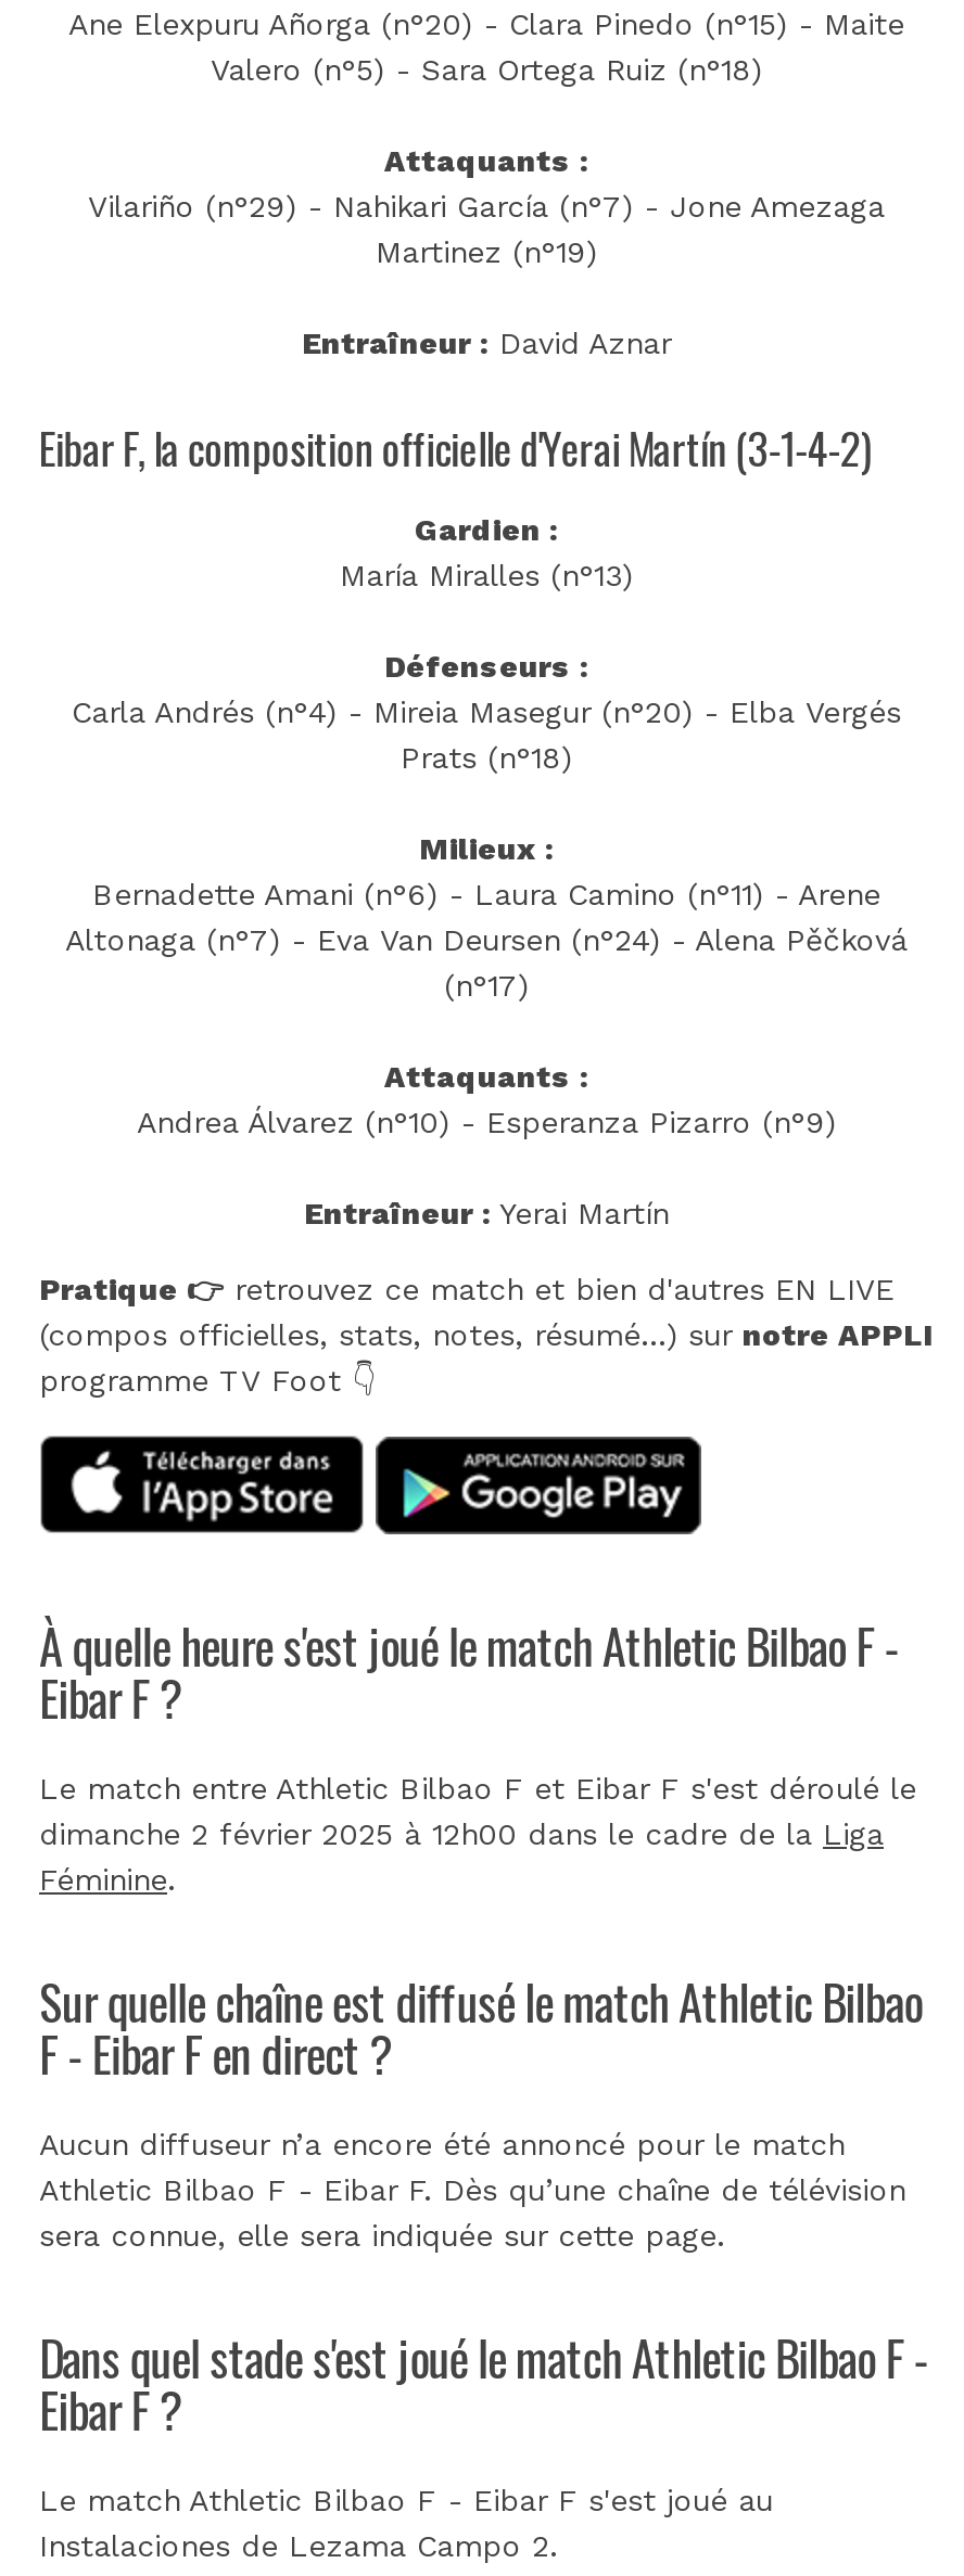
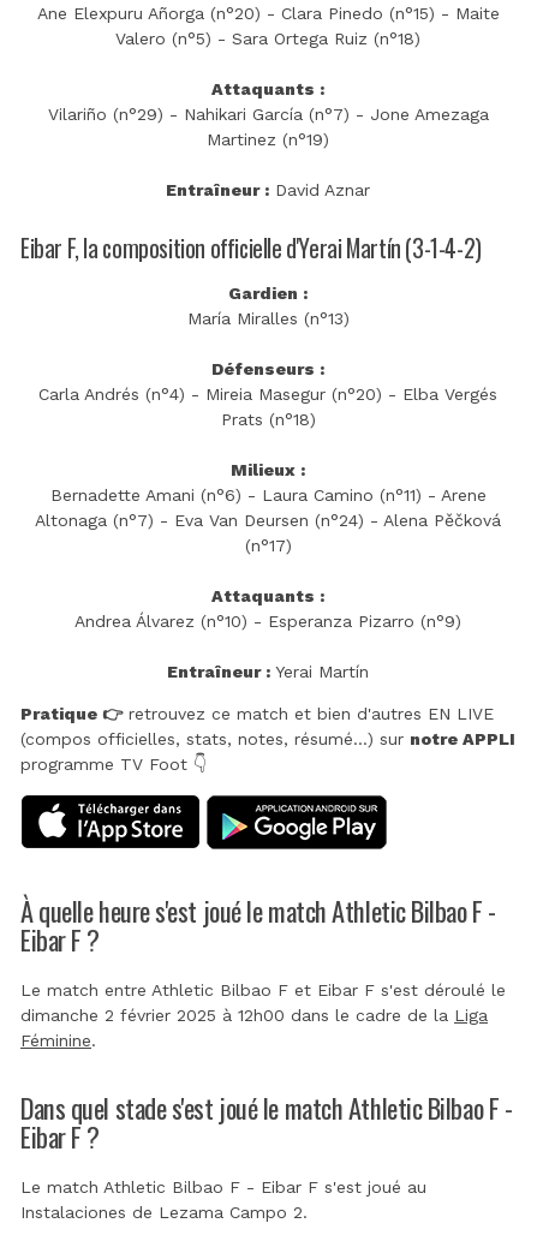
- Sur quelle chaîne est diffusé le match Athletic Bilbao
- F - Eibar F en direct ?
- Aucun diffuseur n’a encore été annoncé pour le match
- Athletic Bilbao F - Eibar F. Dès qu’une chaîne de télévision
- sera connue, elle sera indiquée sur cette page.
